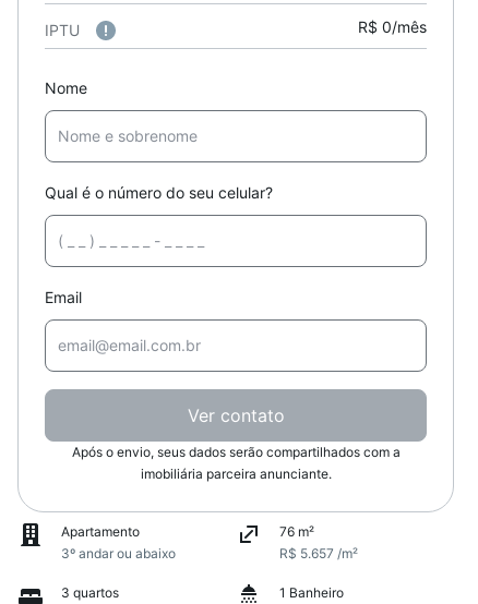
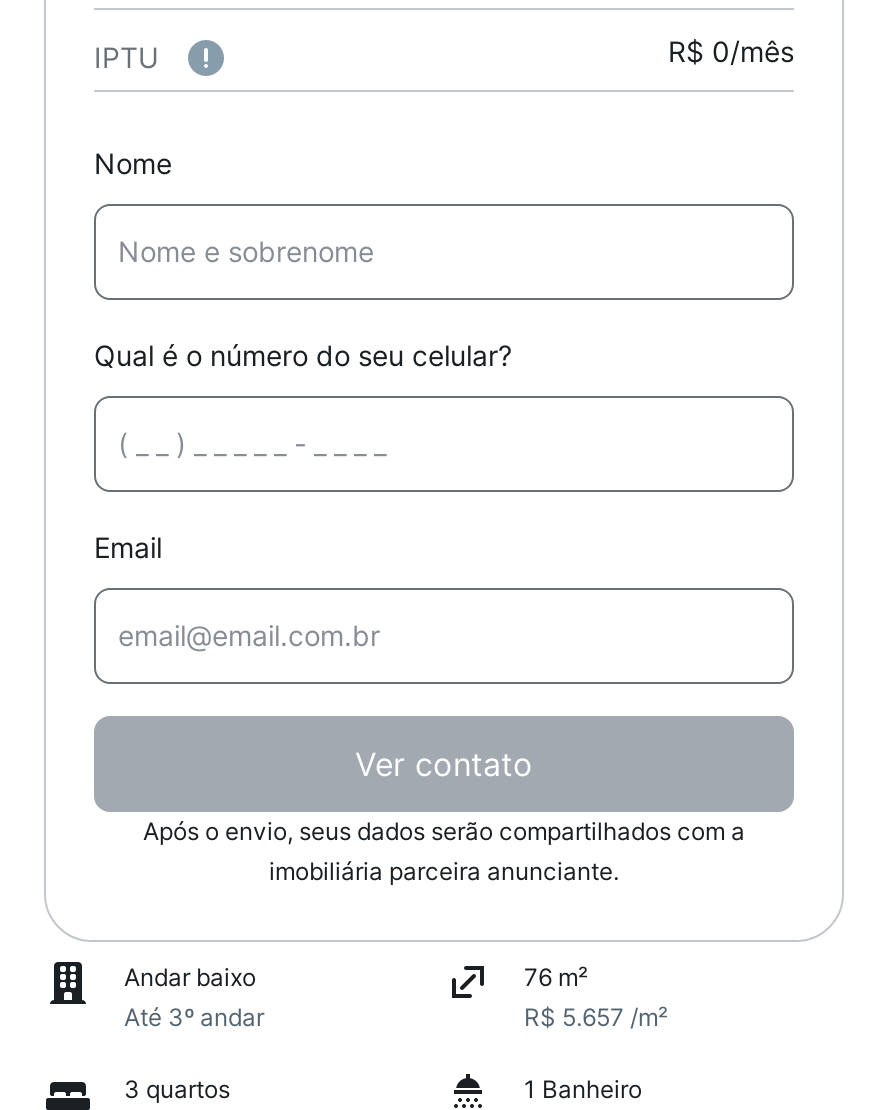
- Apartamento
- 3º andar ou abaixo
+ Andar baixo
+ Até 3º andar
